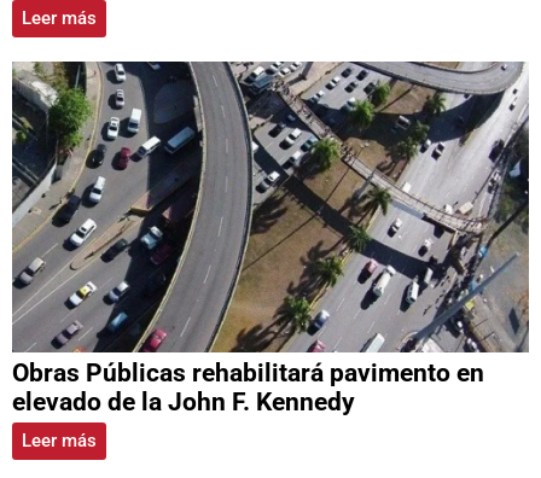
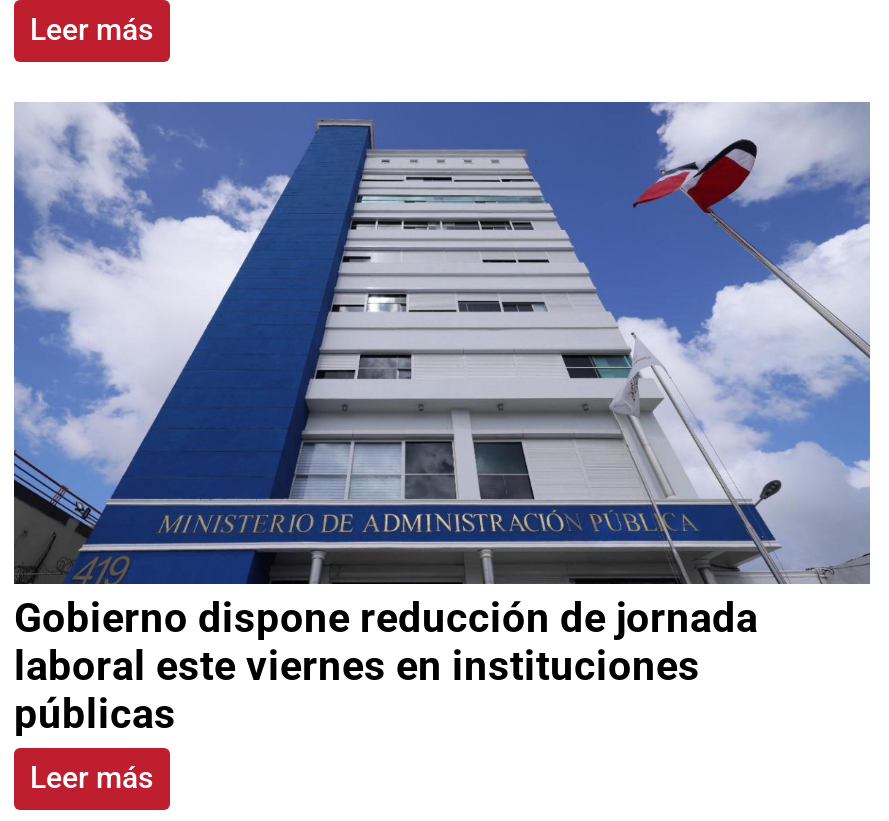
- [image]
- Obras Públicas rehabilitará pavimento en
- elevado de la John F. Kennedy
+ [image]
+ Gobierno dispone reducción de jornada
+ laboral este viernes en instituciones
+ públicas
